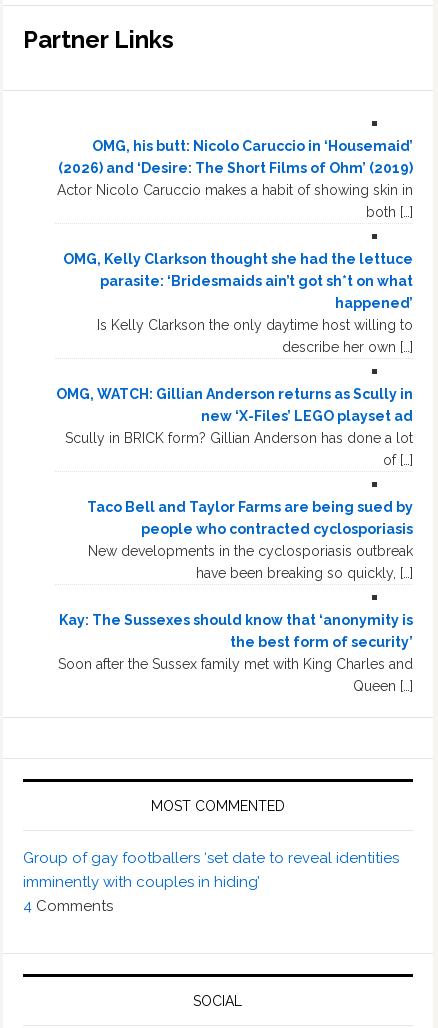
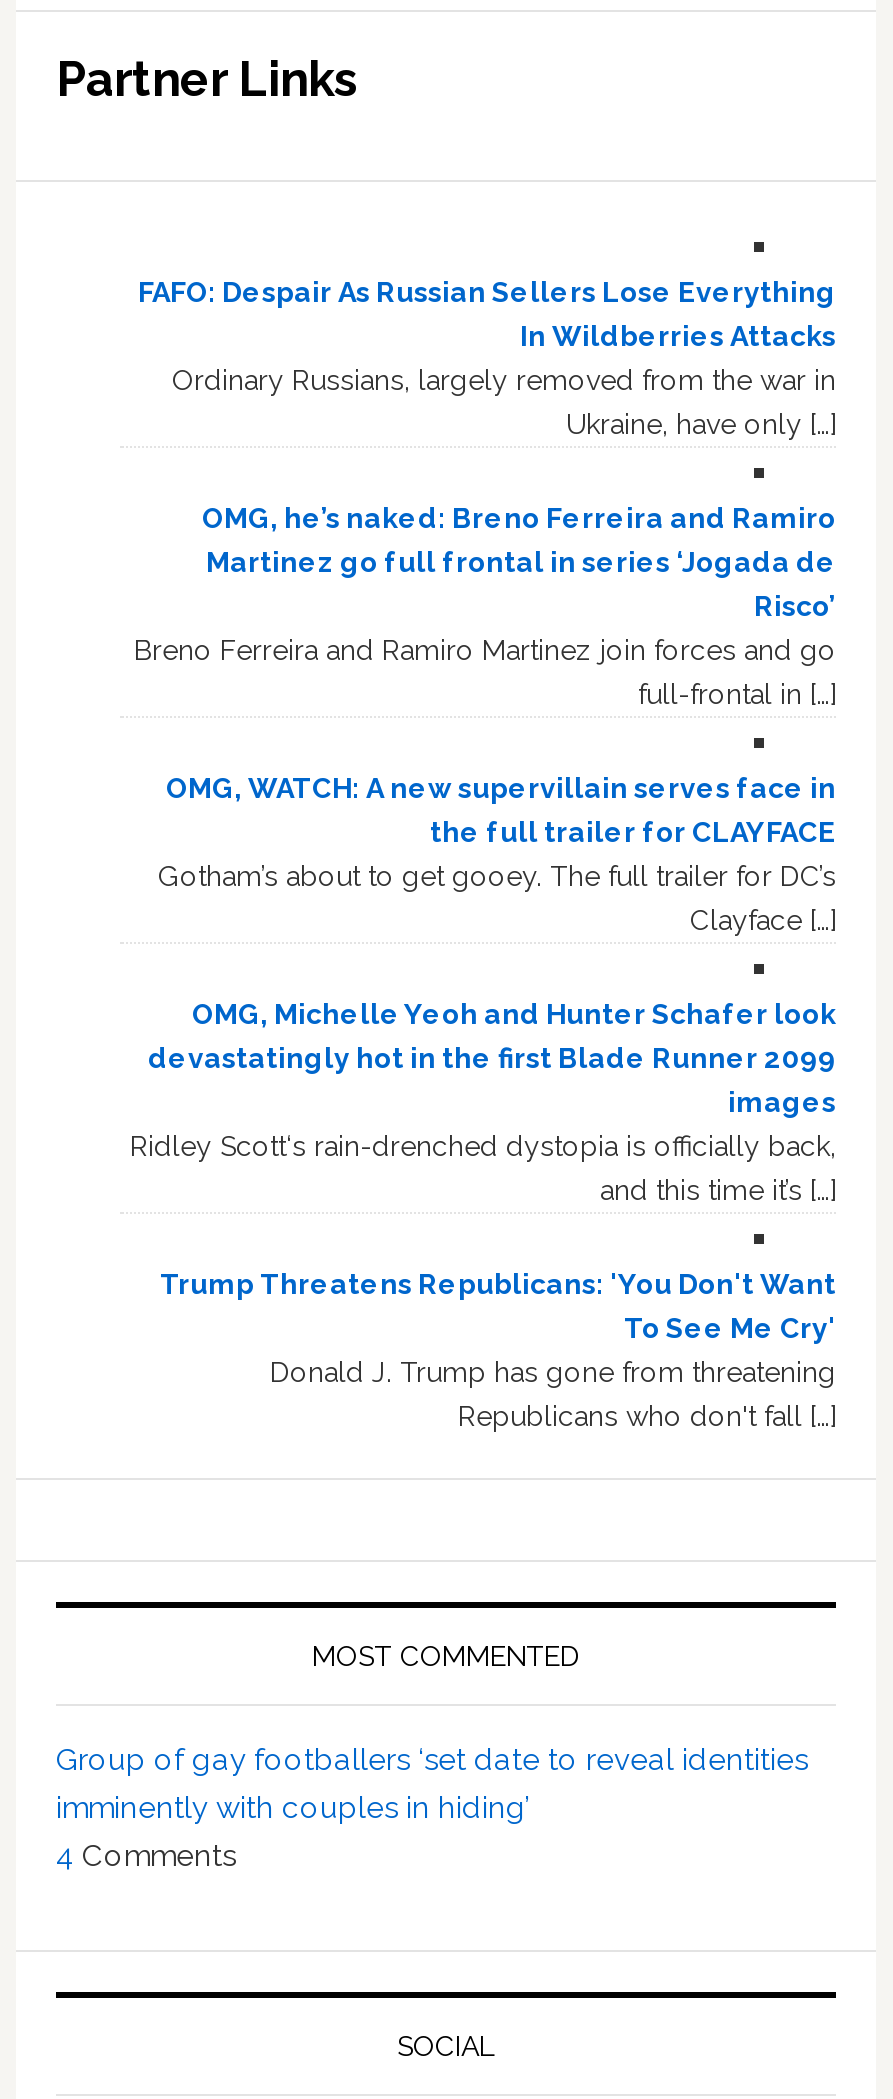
- OMG, his butt: Nicolo Caruccio in ‘Housemaid’
- (2026) and ‘Desire: The Short Films of Ohm’ (2019)
- Actor Nicolo Caruccio makes a habit of showing skin in
- both […]
+ FAFO: Despair As Russian Sellers Lose Everything
+ In Wildberries Attacks
+ Ordinary Russians, largely removed from the war in
+ Ukraine, have only […]

- OMG, Kelly Clarkson thought she had the lettuce
- parasite: ‘Bridesmaids ain’t got sh*t on what
- happened’
- Is Kelly Clarkson the only daytime host willing to
- describe her own […]
+ OMG, he’s naked: Breno Ferreira and Ramiro
+ Martinez go full frontal in series ‘Jogada de
+ Risco’
+ Breno Ferreira and Ramiro Martinez join forces and go
+ full-frontal in […]

- OMG, WATCH: Gillian Anderson returns as Scully in
- new ‘X-Files’ LEGO playset ad
- Scully in BRICK form? Gillian Anderson has done a lot
- of […]
+ OMG, WATCH: A new supervillain serves face in
+ the full trailer for CLAYFACE
+ Gotham’s about to get gooey. The full trailer for DC’s
+ Clayface […]

- Taco Bell and Taylor Farms are being sued by
- people who contracted cyclosporiasis
- New developments in the cyclosporiasis outbreak
- have been breaking so quickly, […]
+ OMG, Michelle Yeoh and Hunter Schafer look
+ devastatingly hot in the first Blade Runner 2099
+ images
+ Ridley Scott‘s rain-drenched dystopia is officially back,
+ and this time it’s […]

- Kay: The Sussexes should know that ‘anonymity is
- the best form of security’
- Soon after the Sussex family met with King Charles and
- Queen […]
+ Trump Threatens Republicans: 'You Don't Want
+ To See Me Cry'
+ Donald J. Trump has gone from threatening
+ Republicans who don't fall […]
